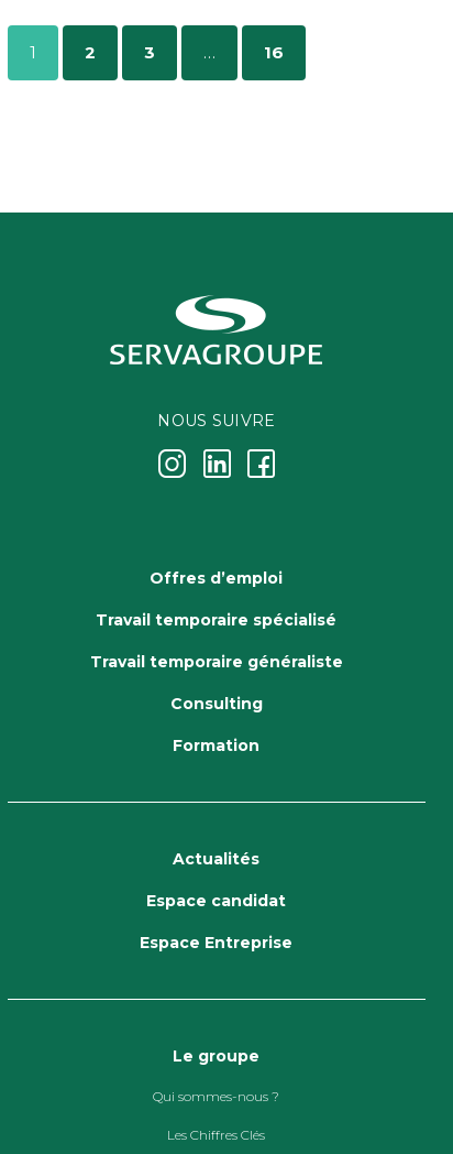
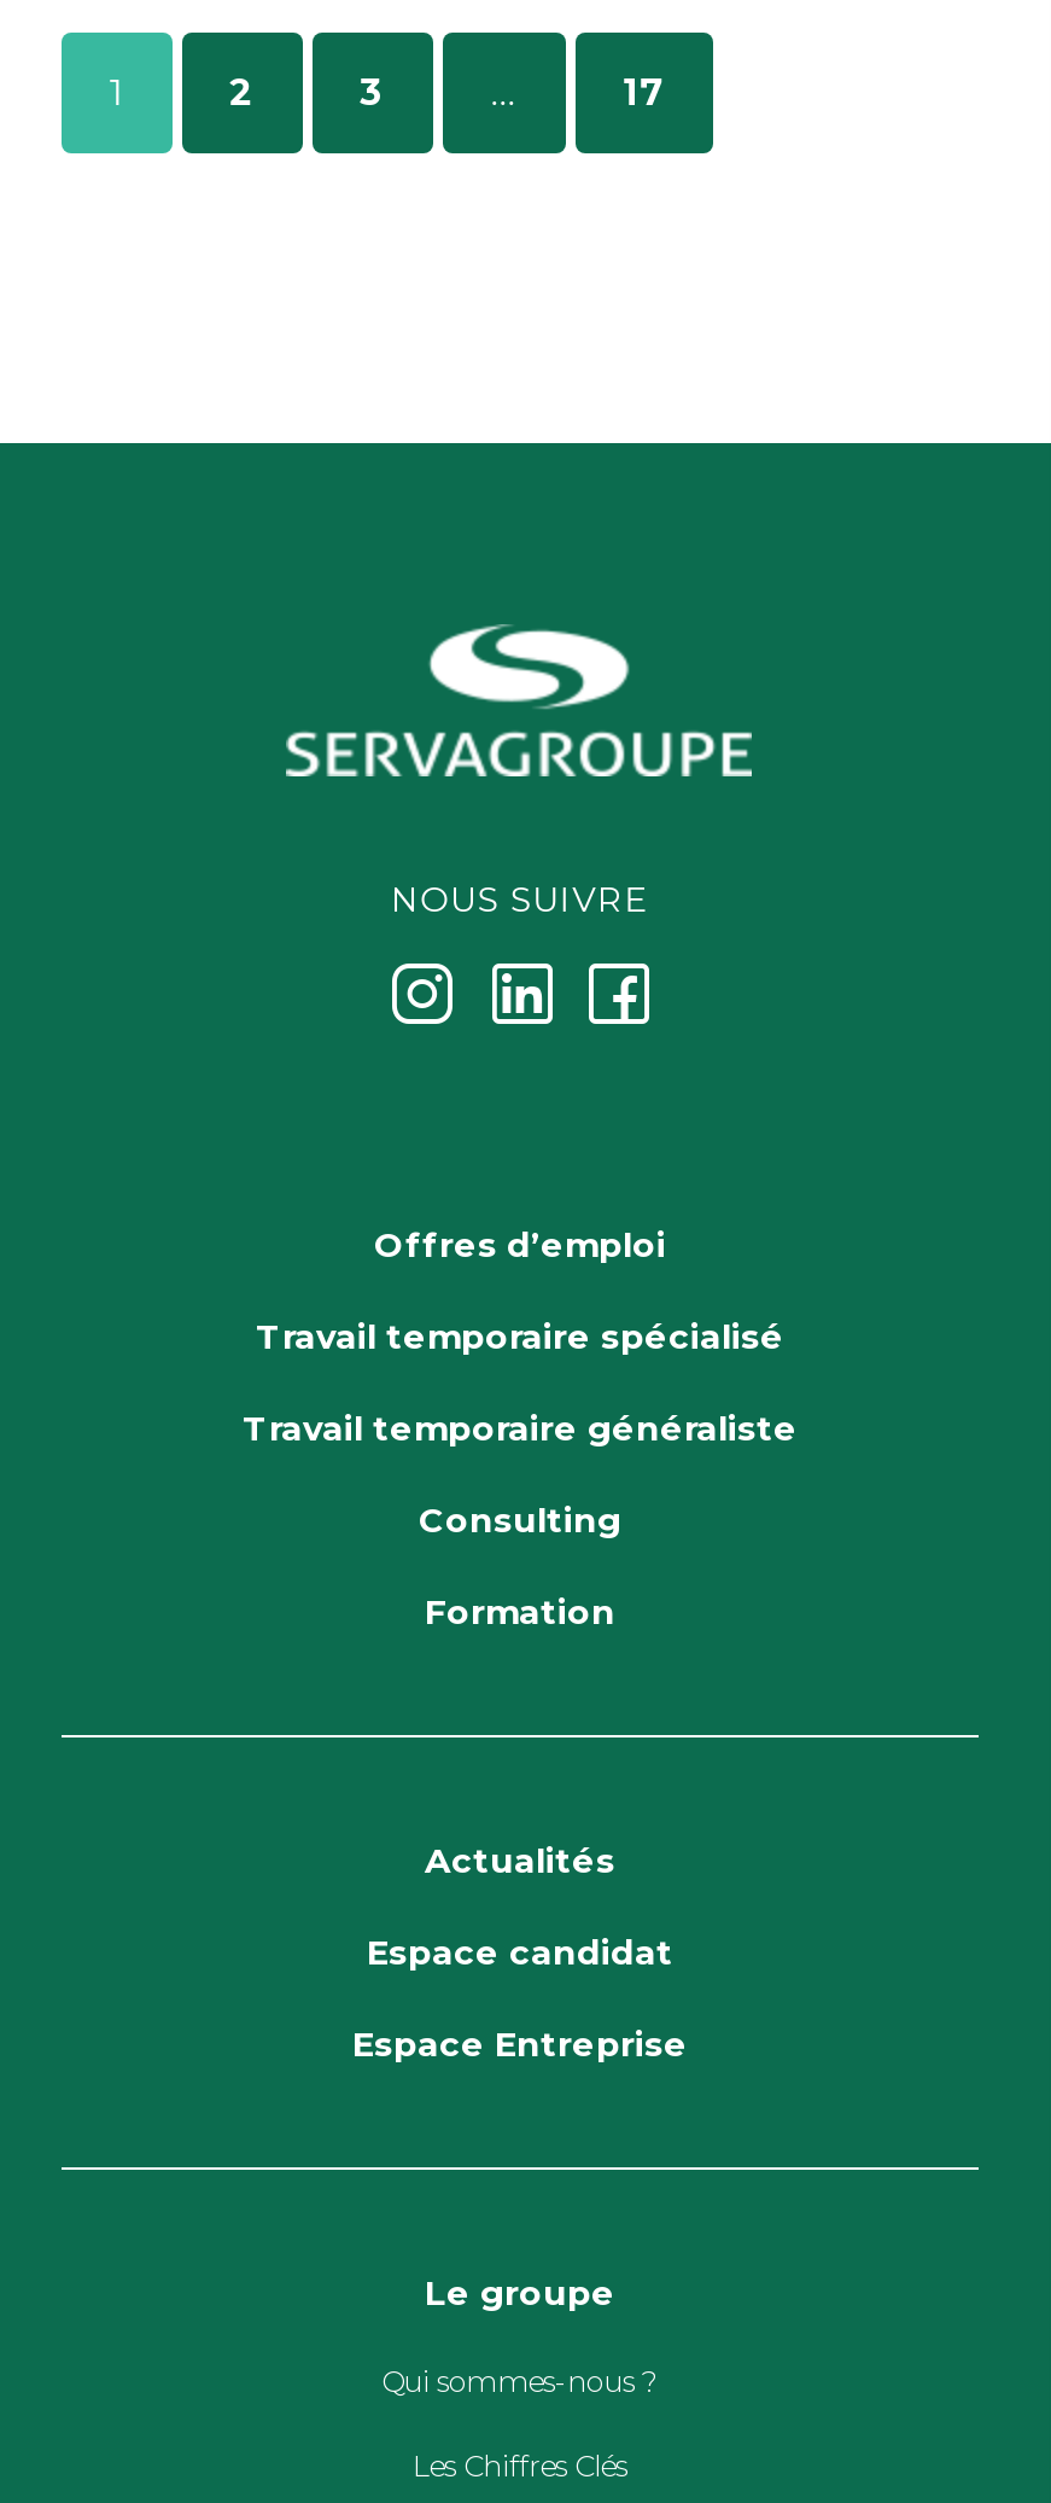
- 16
+ 17
